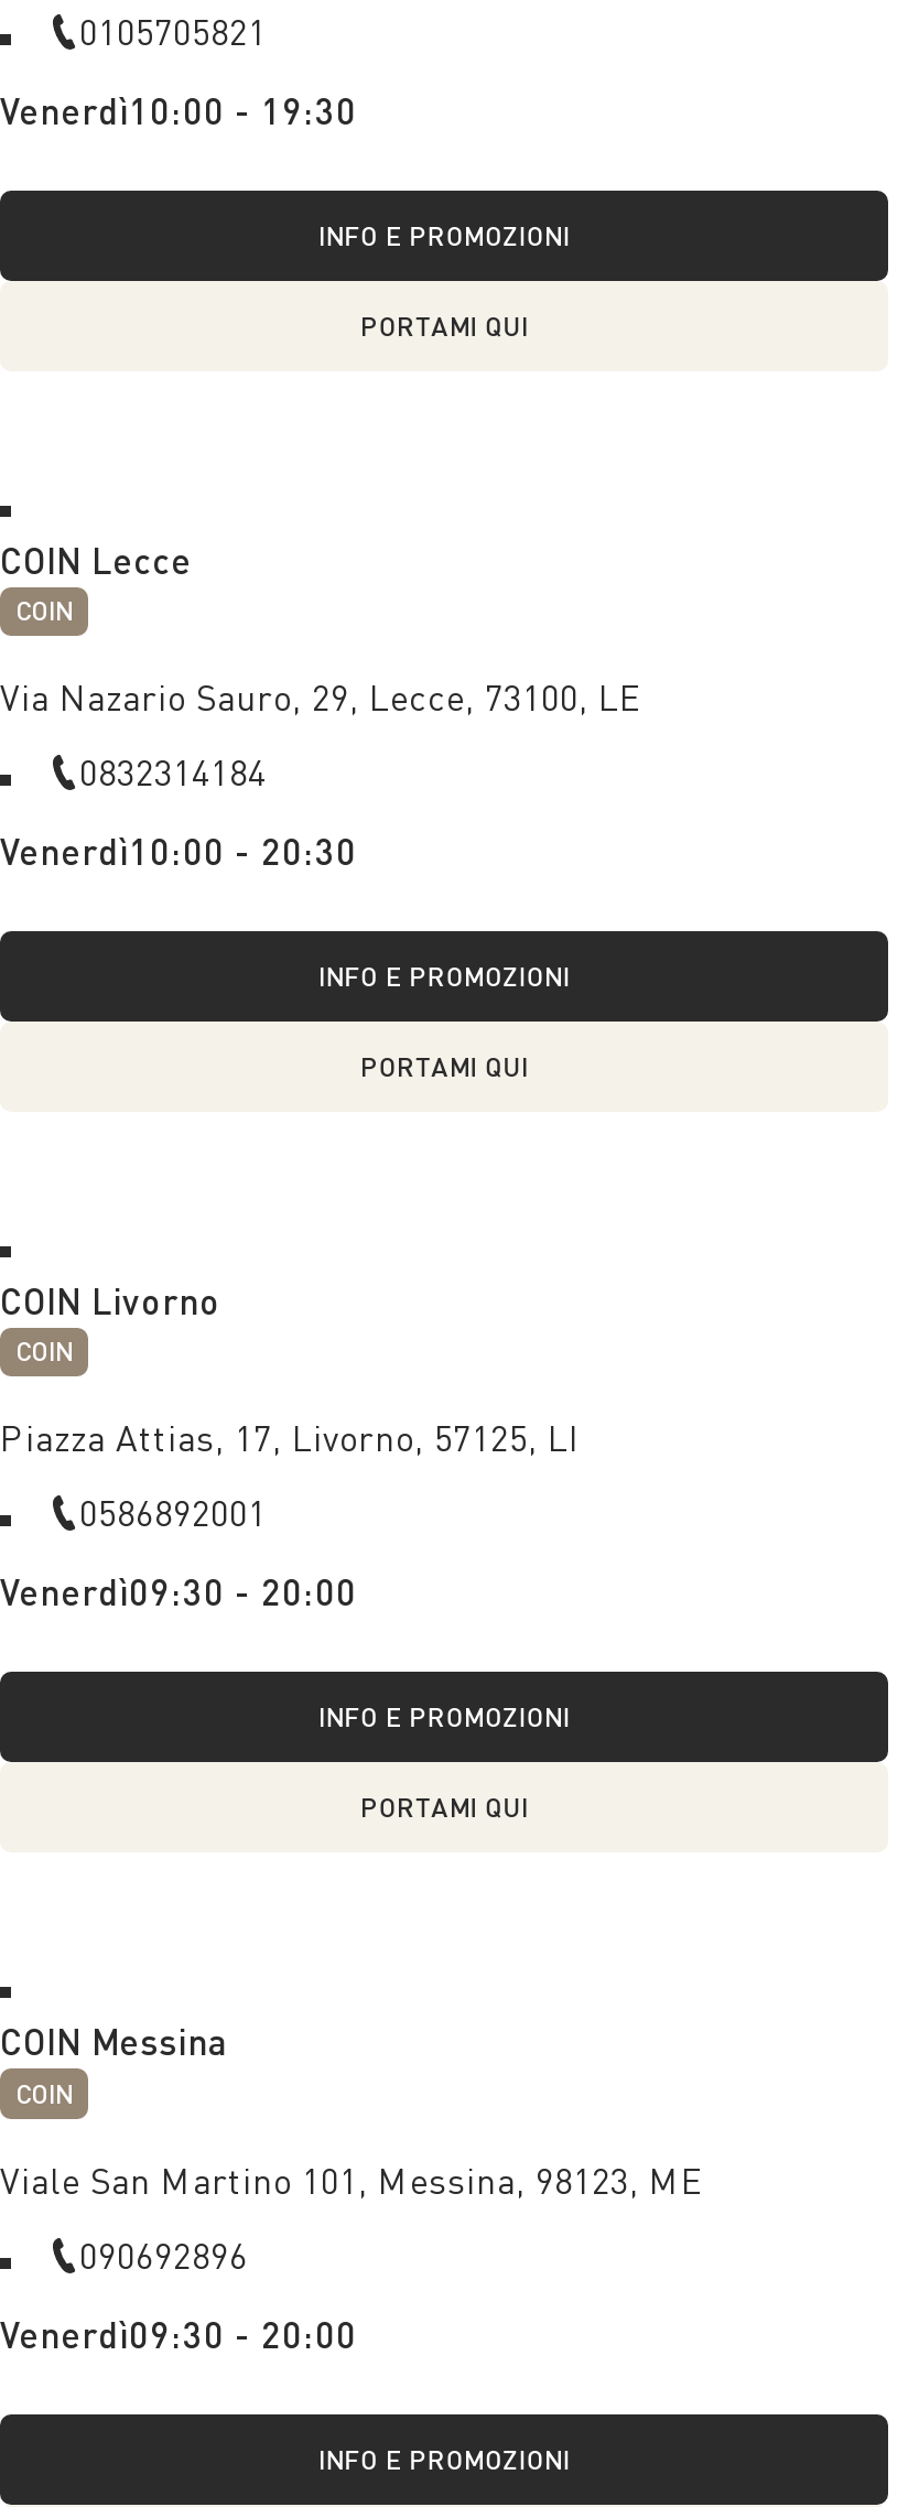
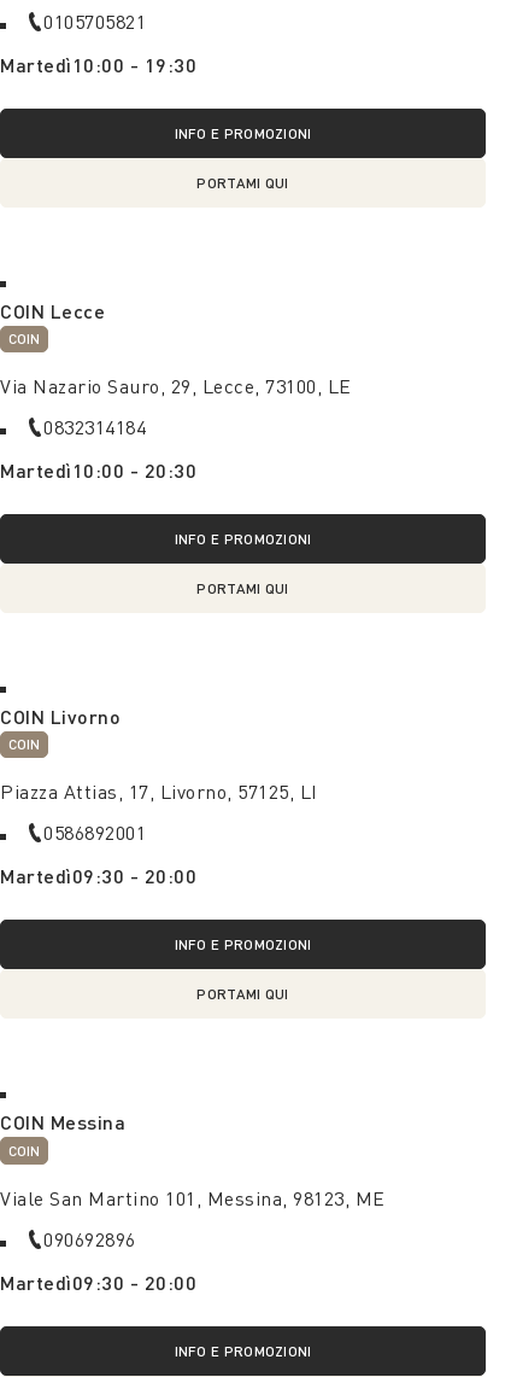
- Venerdì10:00 - 19:30
+ Martedì10:00 - 19:30

- Venerdì10:00 - 20:30
+ Martedì10:00 - 20:30

- Venerdì09:30 - 20:00
+ Martedì09:30 - 20:00

- Venerdì09:30 - 20:00
+ Martedì09:30 - 20:00
